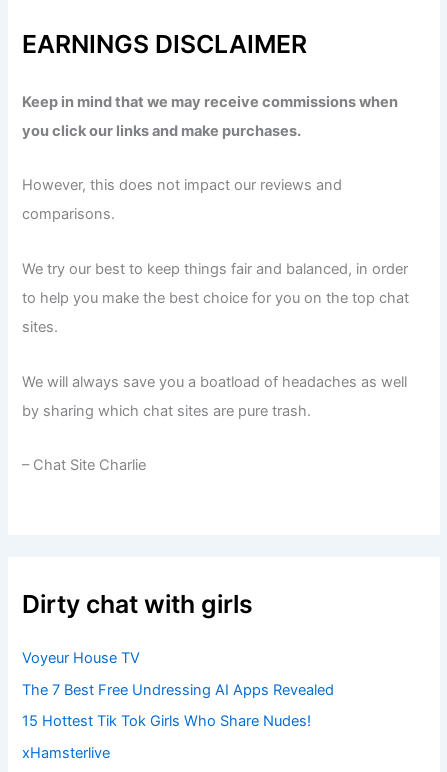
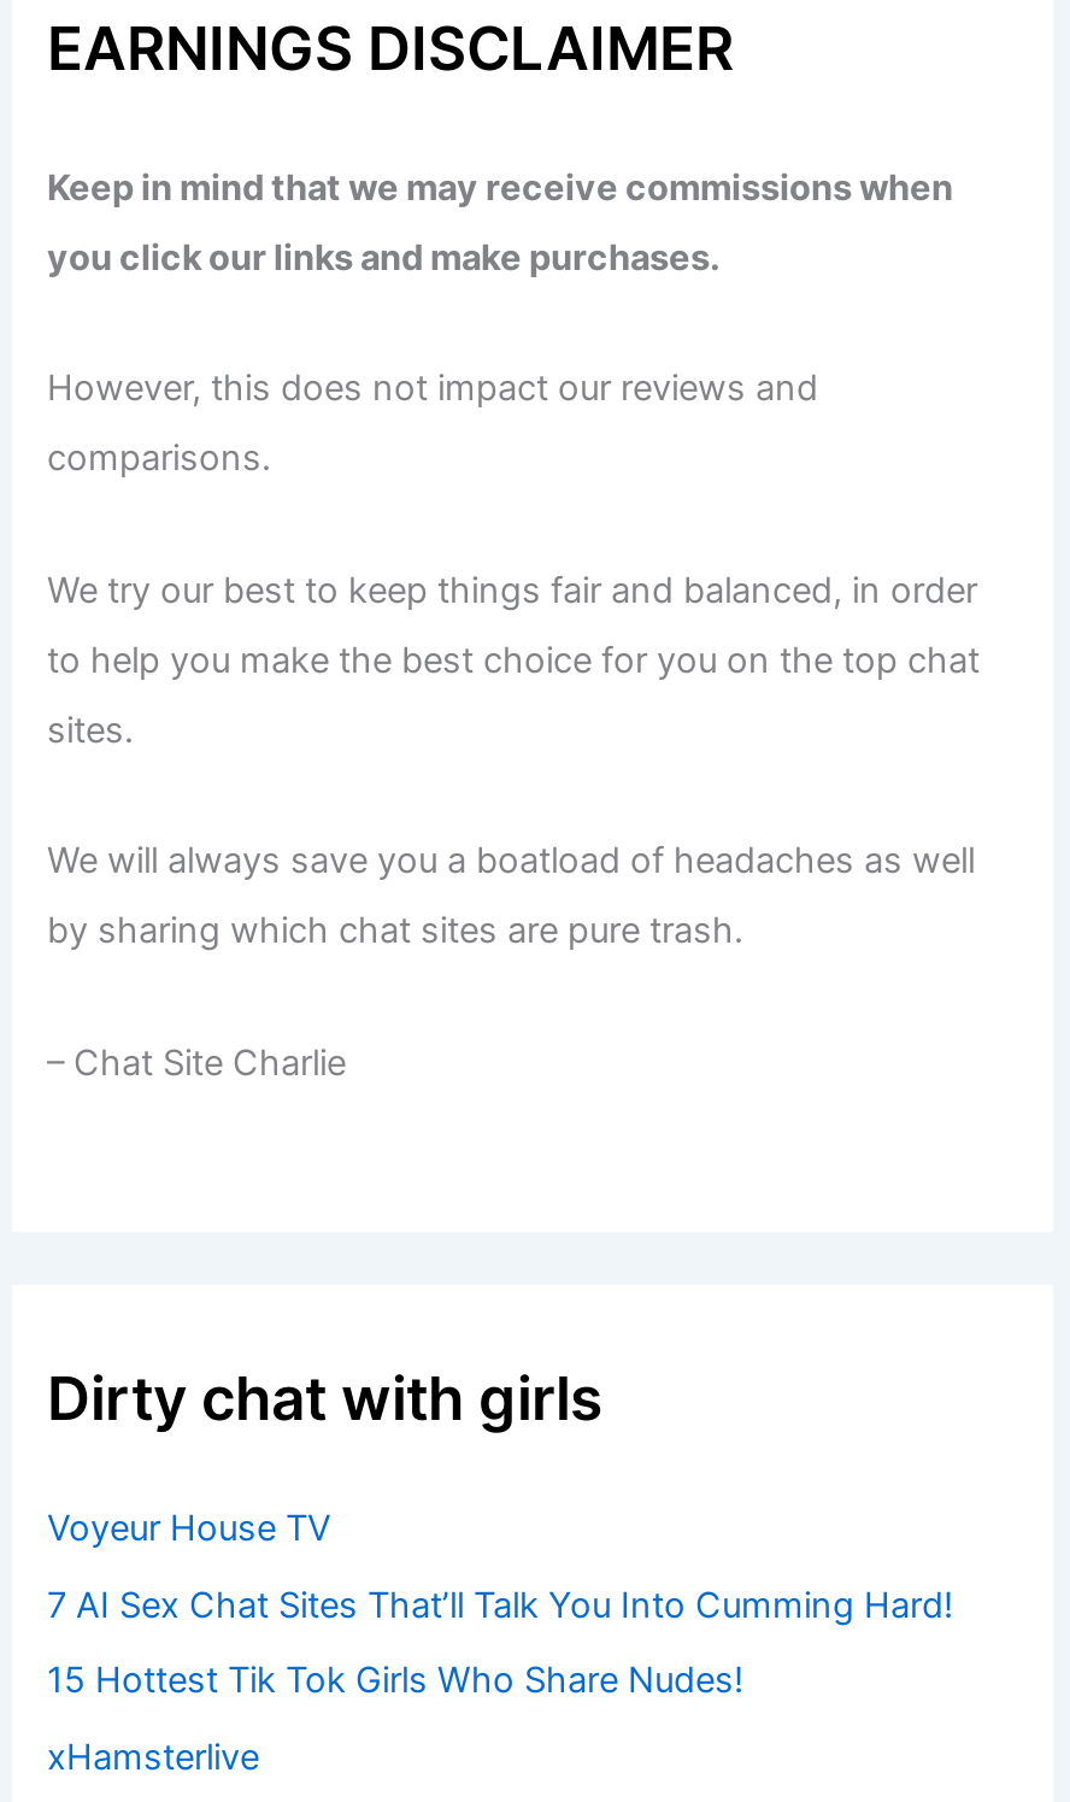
- The 7 Best Free Undressing AI Apps Revealed
+ 7 AI Sex Chat Sites That’ll Talk You Into Cumming Hard!
